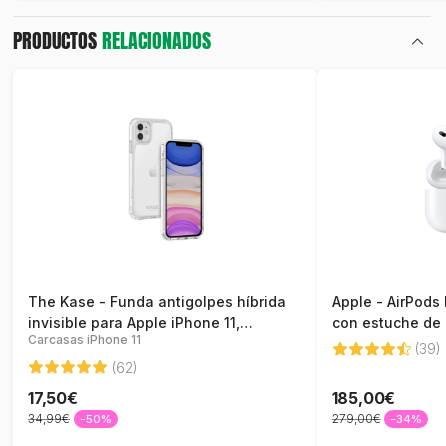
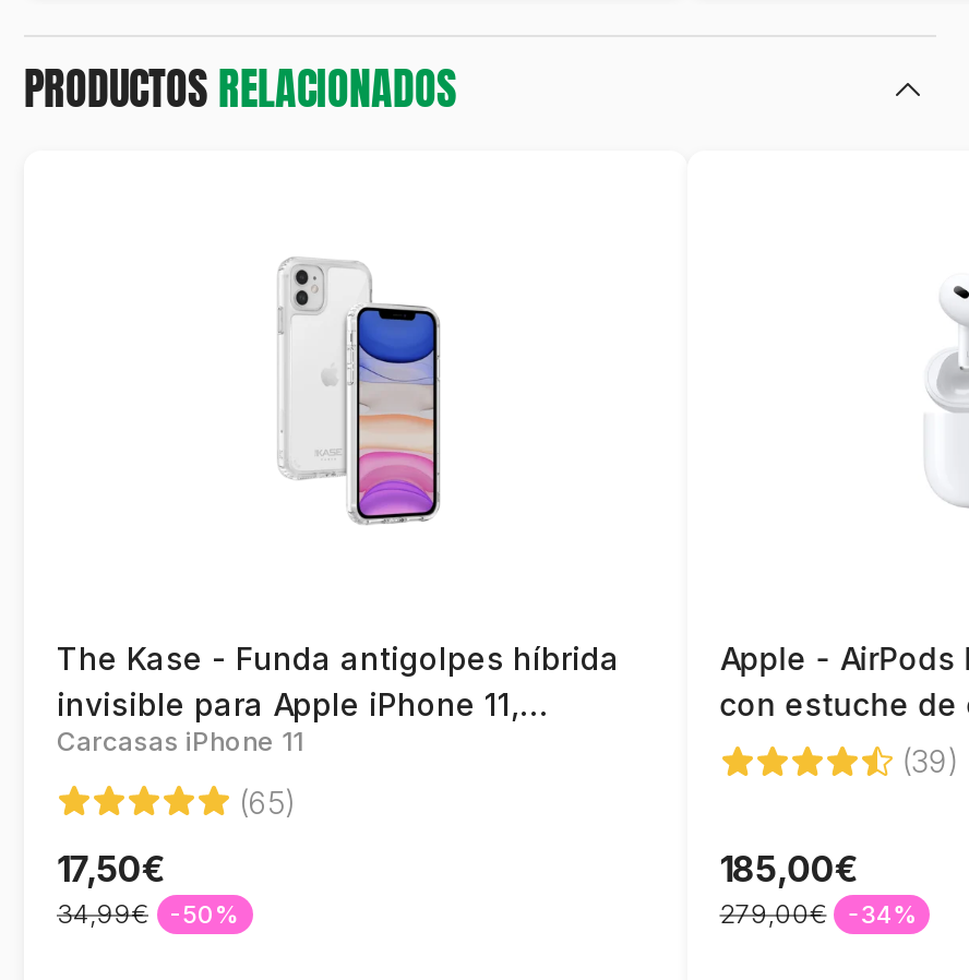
- (62)
+ (65)
